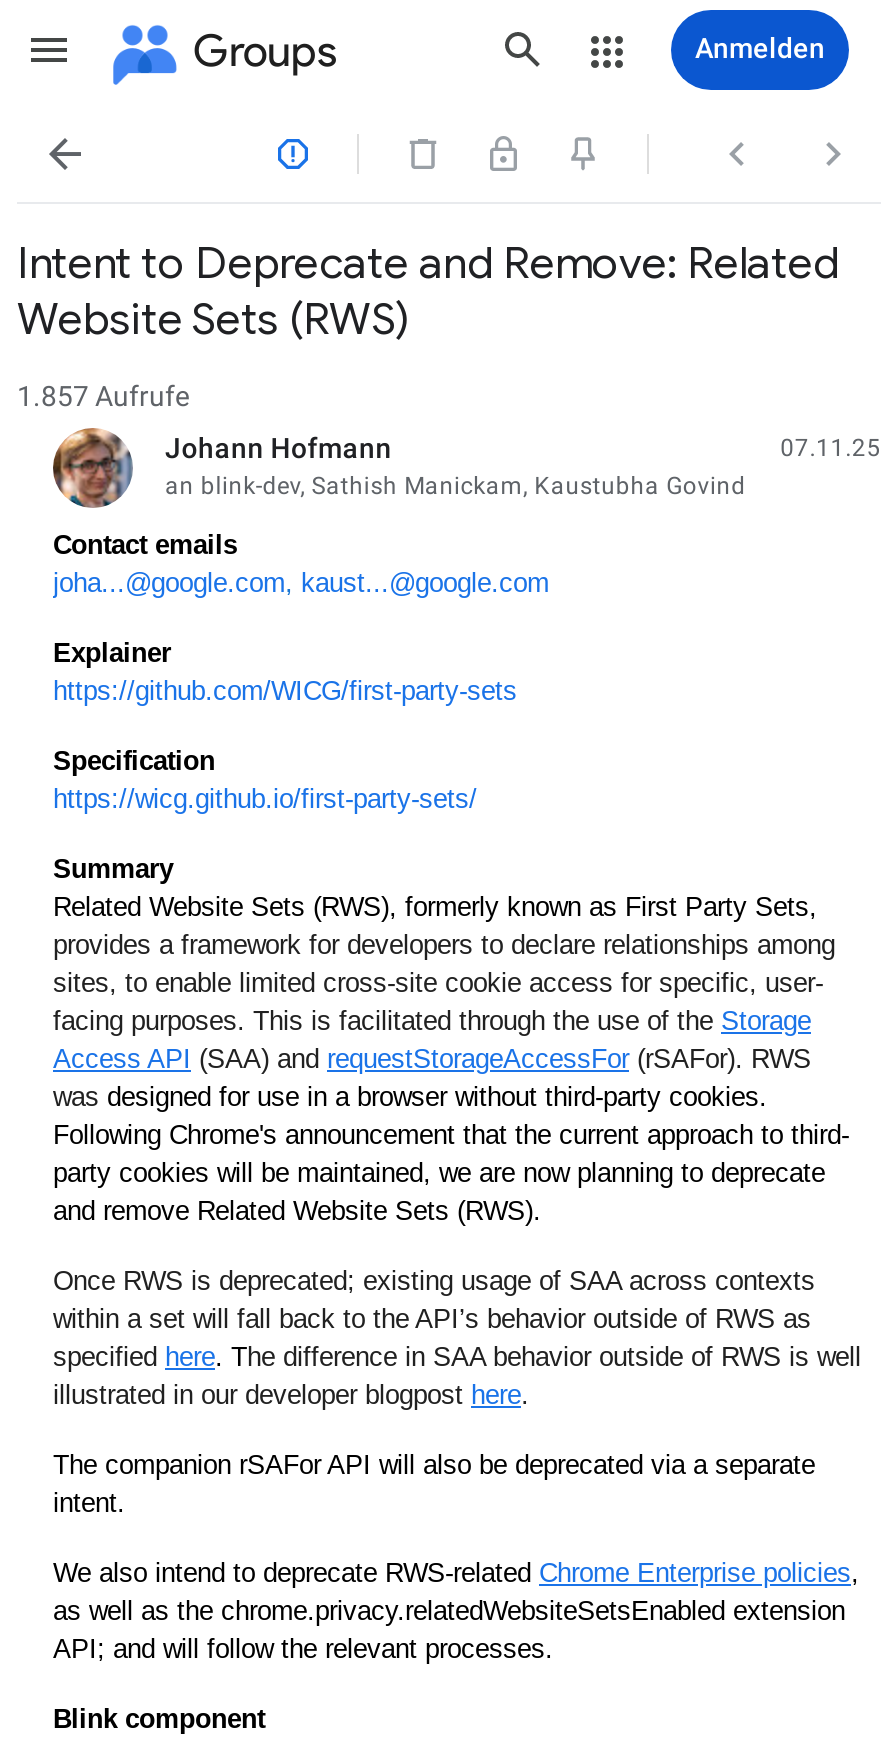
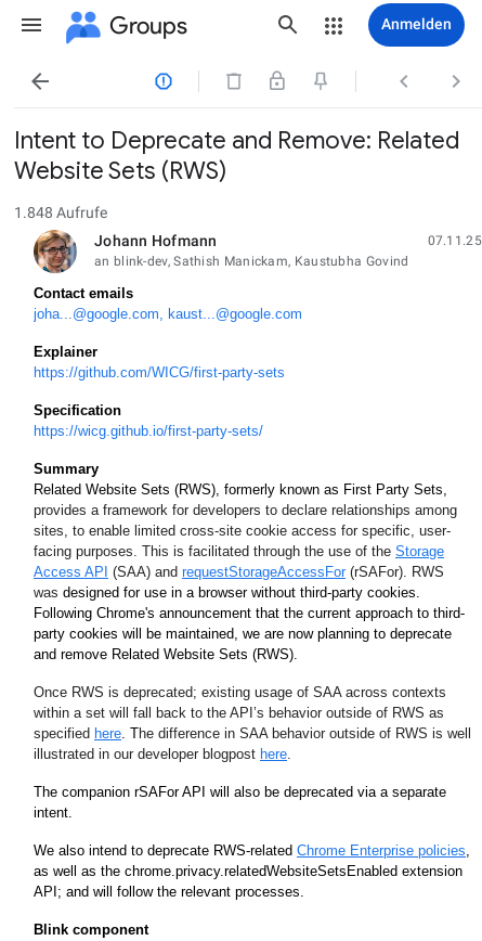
- 1.857 Aufrufe
+ 1.848 Aufrufe
